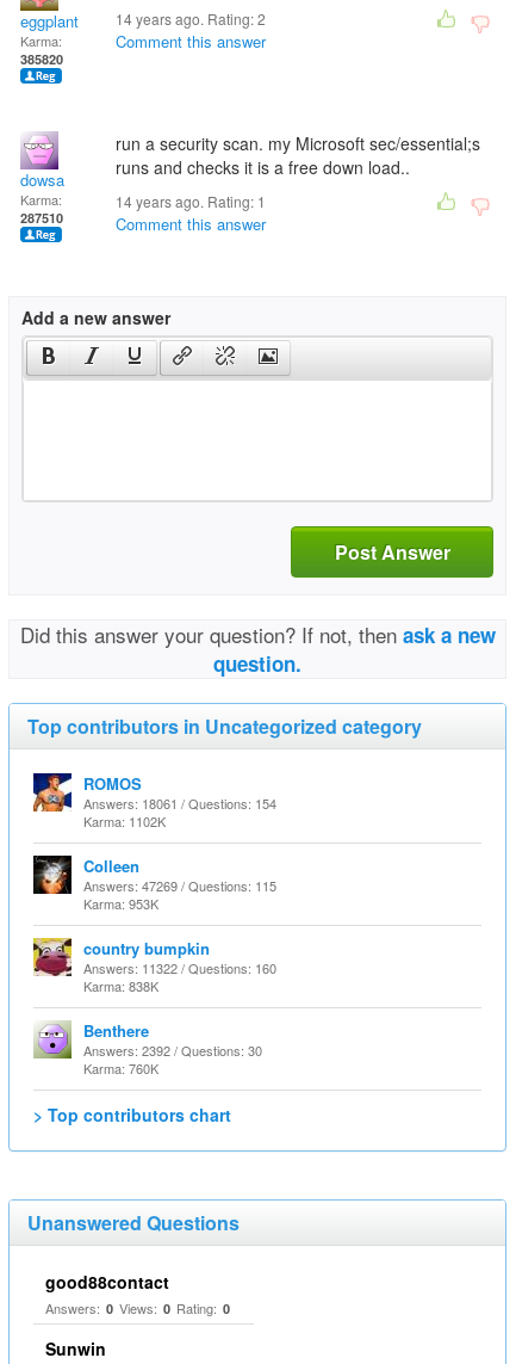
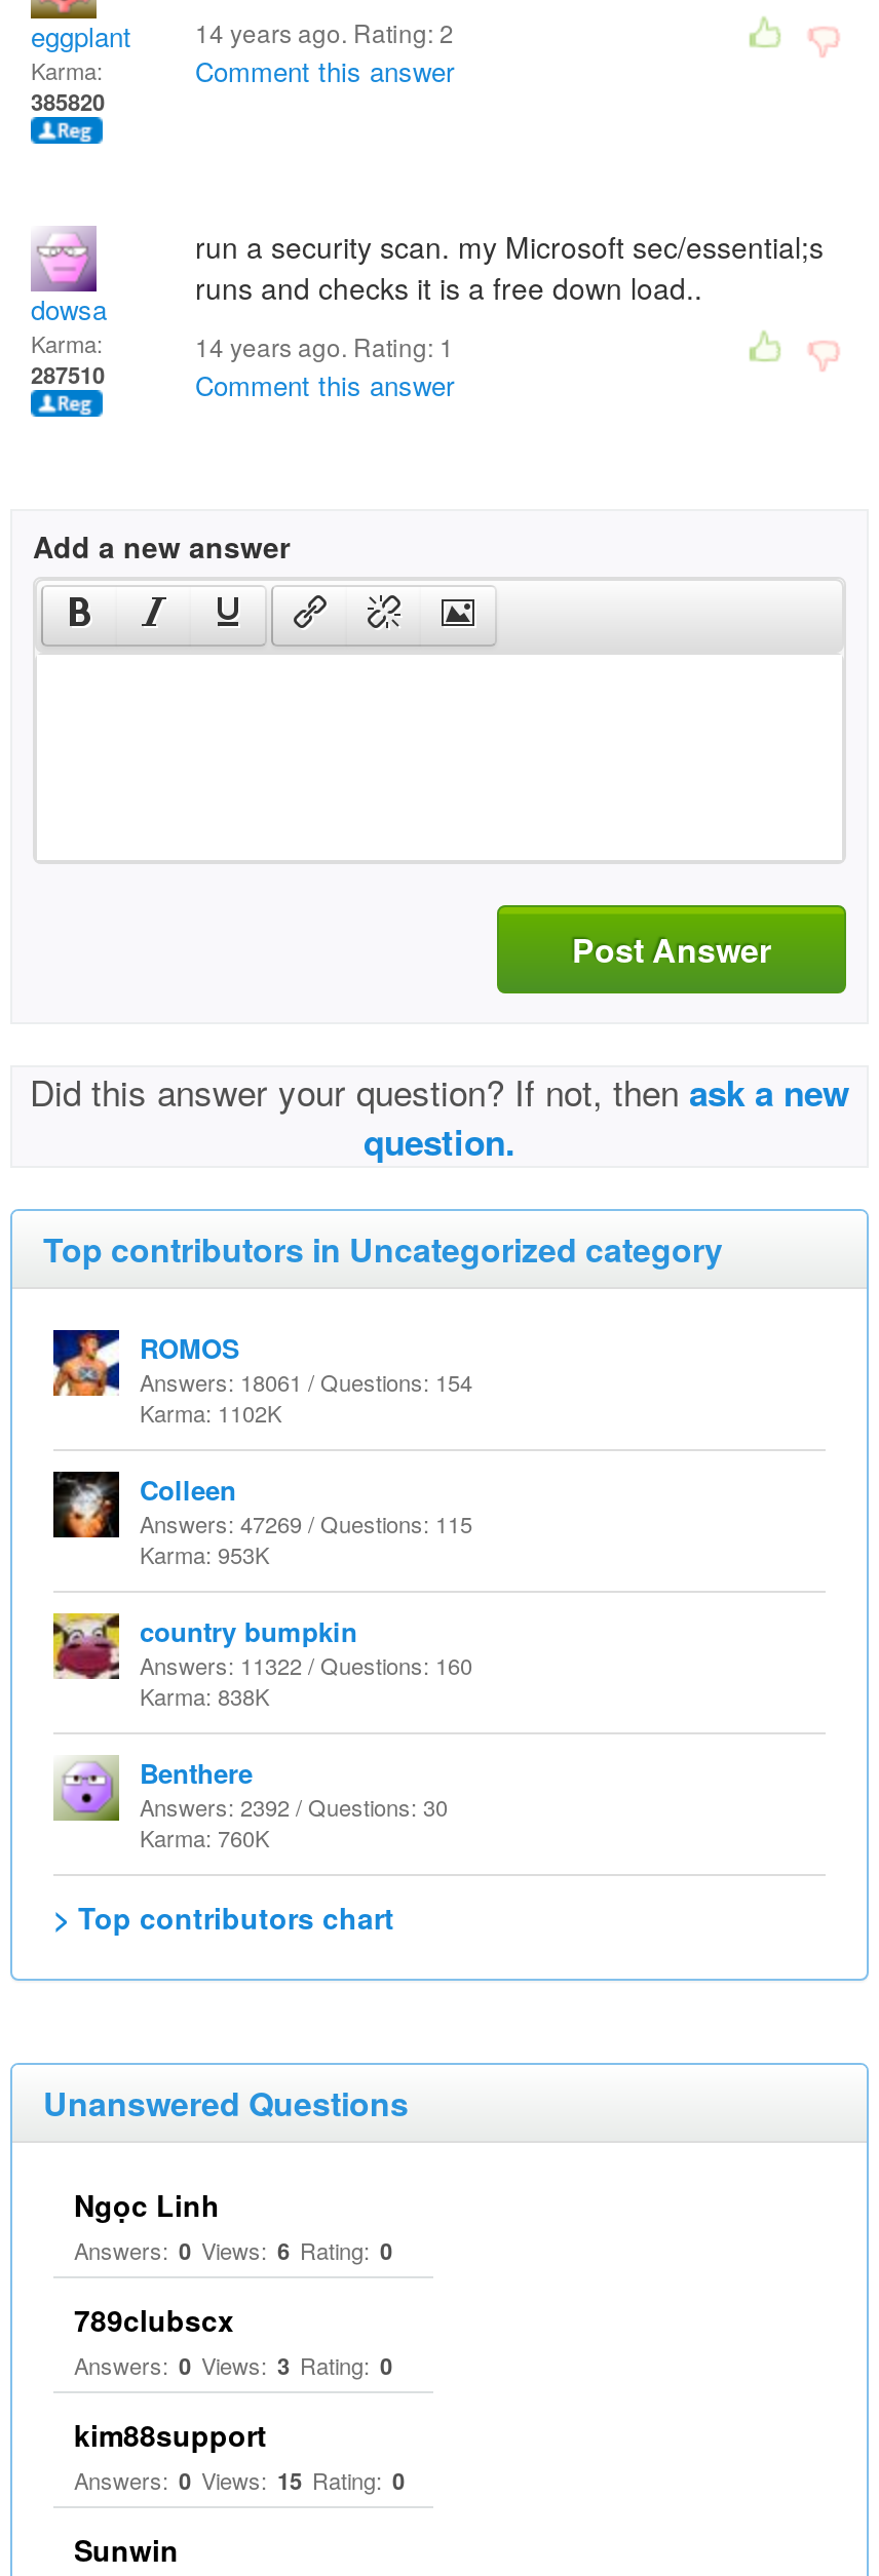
- good88contact
- Answers: 0 Views: 0 Rating: 0
+ Ngọc Linh
+ Answers: 0 Views: 6 Rating: 0
+ 789clubscx
+ Answers: 0 Views: 3 Rating: 0
+ kim88support
+ Answers: 0 Views: 15 Rating: 0
